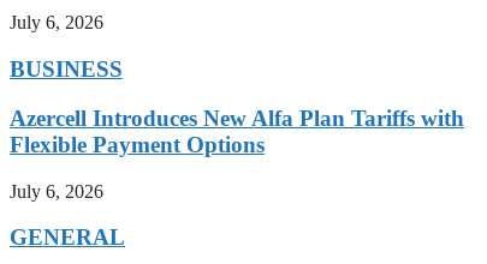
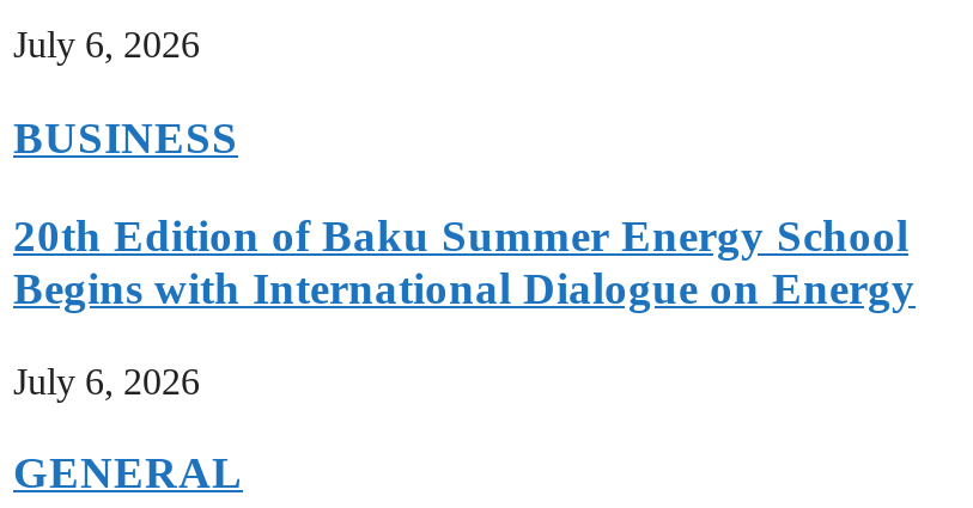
- Azercell Introduces New Alfa Plan Tariffs with
- Flexible Payment Options
+ 20th Edition of Baku Summer Energy School
+ Begins with International Dialogue on Energy
